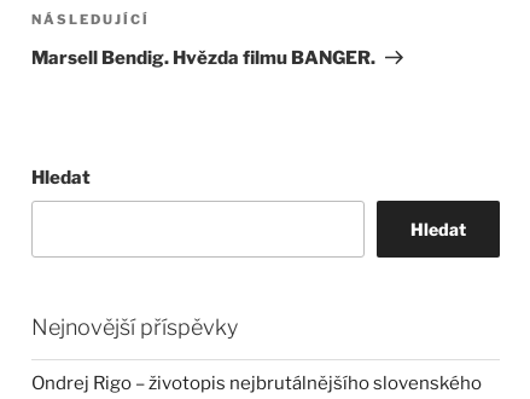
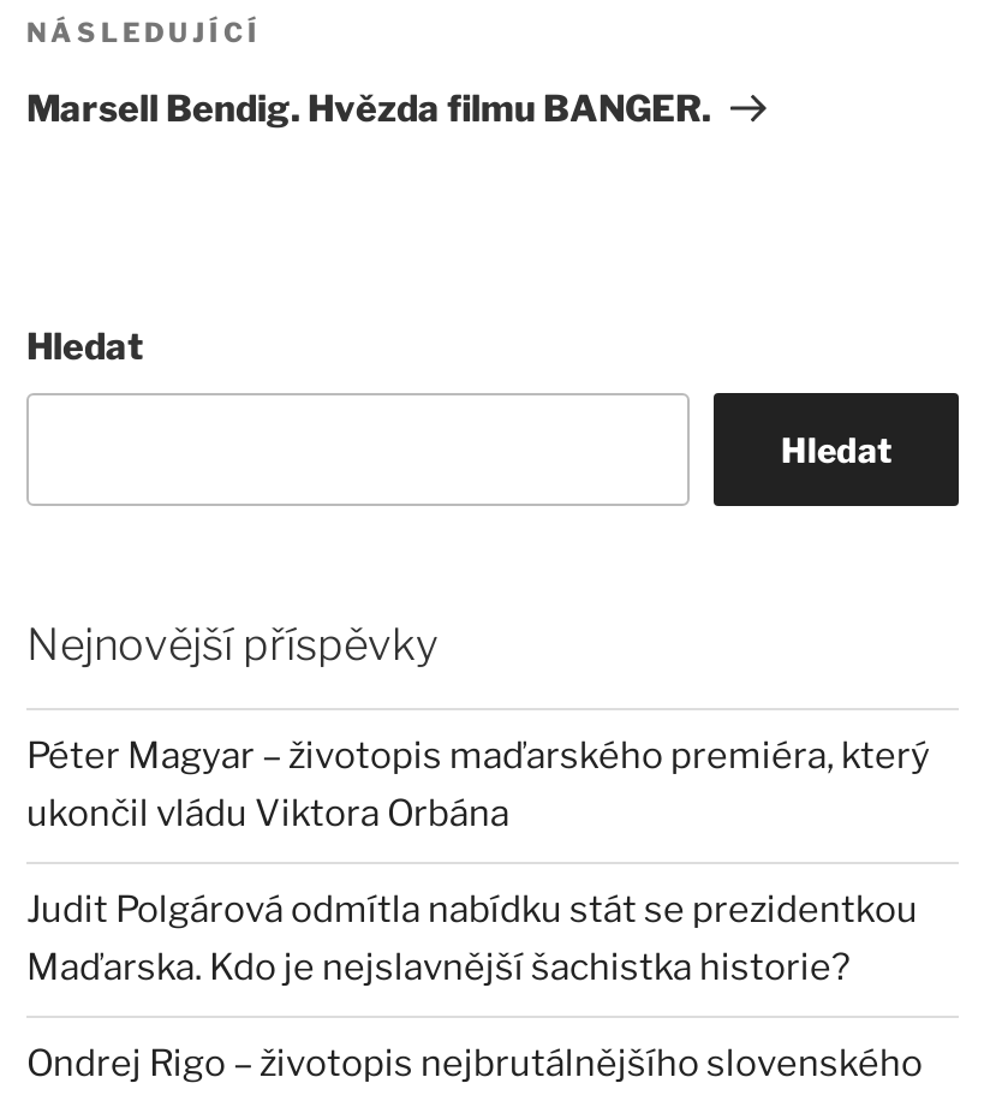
+ Péter Magyar – životopis maďarského premiéra, který
+ ukončil vládu Viktora Orbána
+ Judit Polgárová odmítla nabídku stát se prezidentkou
+ Maďarska. Kdo je nejslavnější šachistka historie?
